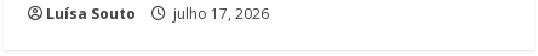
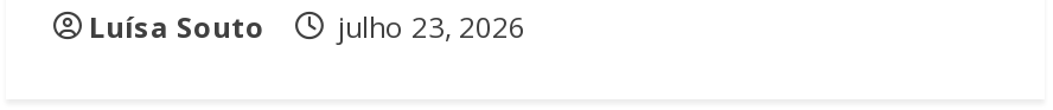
- Luísa Souto julho 17, 2026
+ Luísa Souto julho 23, 2026
